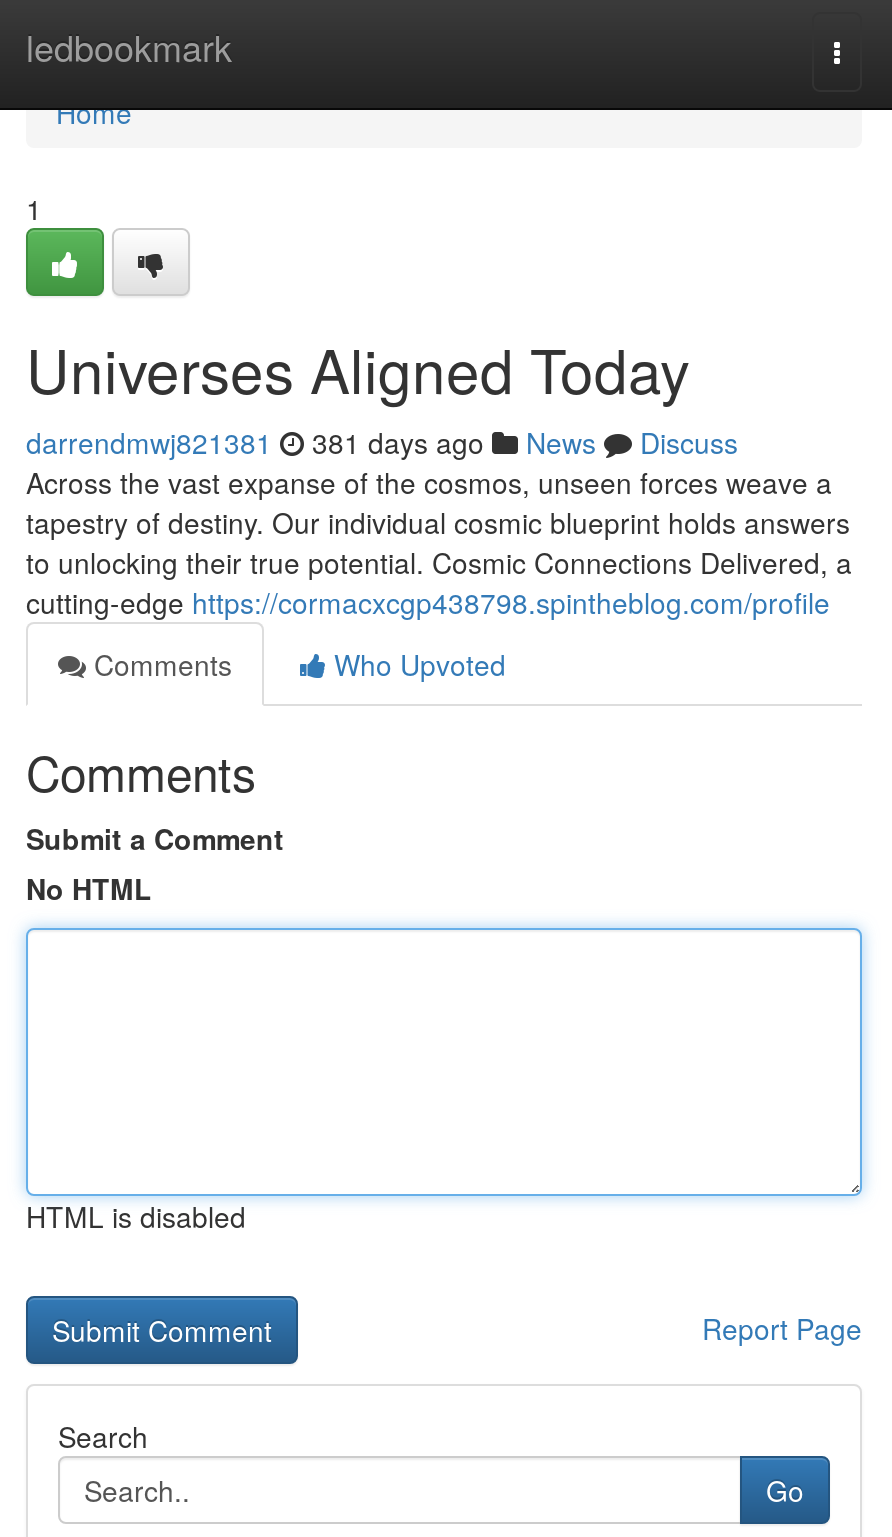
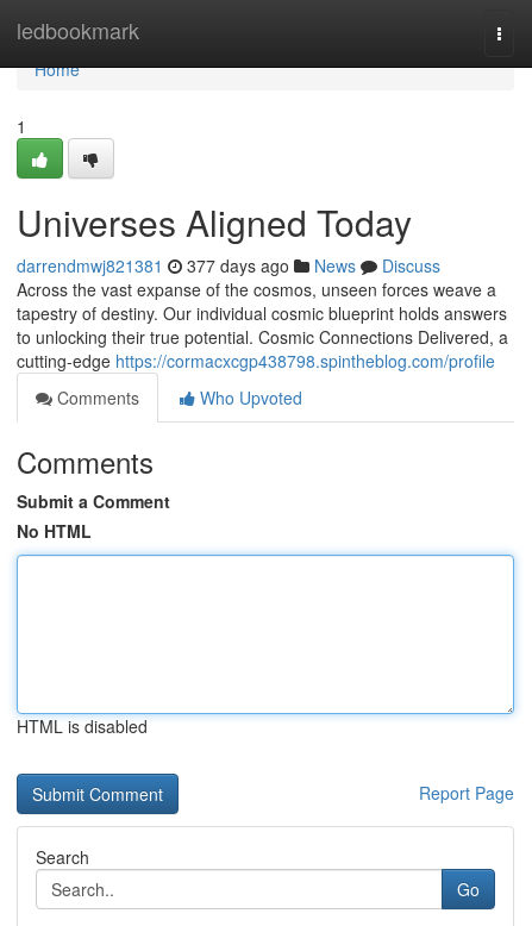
- darrendmwj821381 381 days ago News Discuss
+ darrendmwj821381 377 days ago News Discuss
